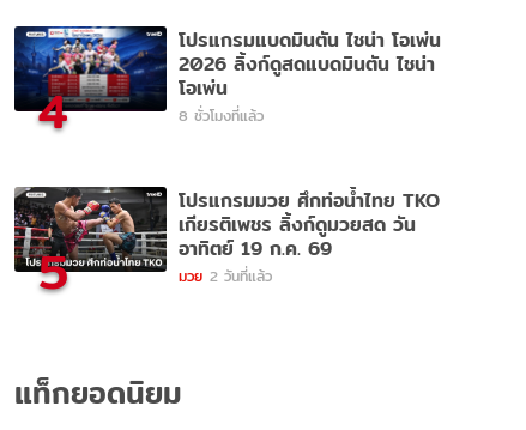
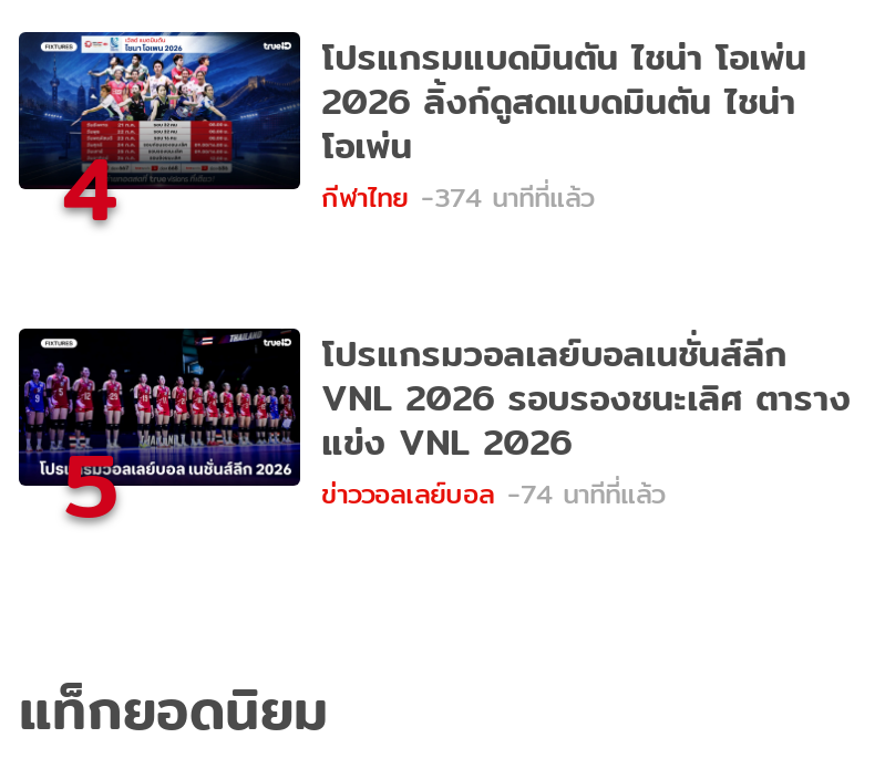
- 8 ชั่วโมงที่แล้ว
+ กีฬาไทย -374 นาทีที่แล้ว

- [image]
- โปรแกรมมวย ศึกท่อน้ำไทย TKO
- เกียรติเพชร ลิ้งก์ดูมวยสด วัน
- อาทิตย์ 19 ก.ค. 69
- มวย 2 วันที่แล้ว
+ [image]
+ โปรแกรมวอลเลย์บอลเนชั่นส์ลีก
+ VNL 2026 รอบรองชนะเลิศ ตาราง
+ แข่ง VNL 2026
+ ข่าววอลเลย์บอล -74 นาทีที่แล้ว
